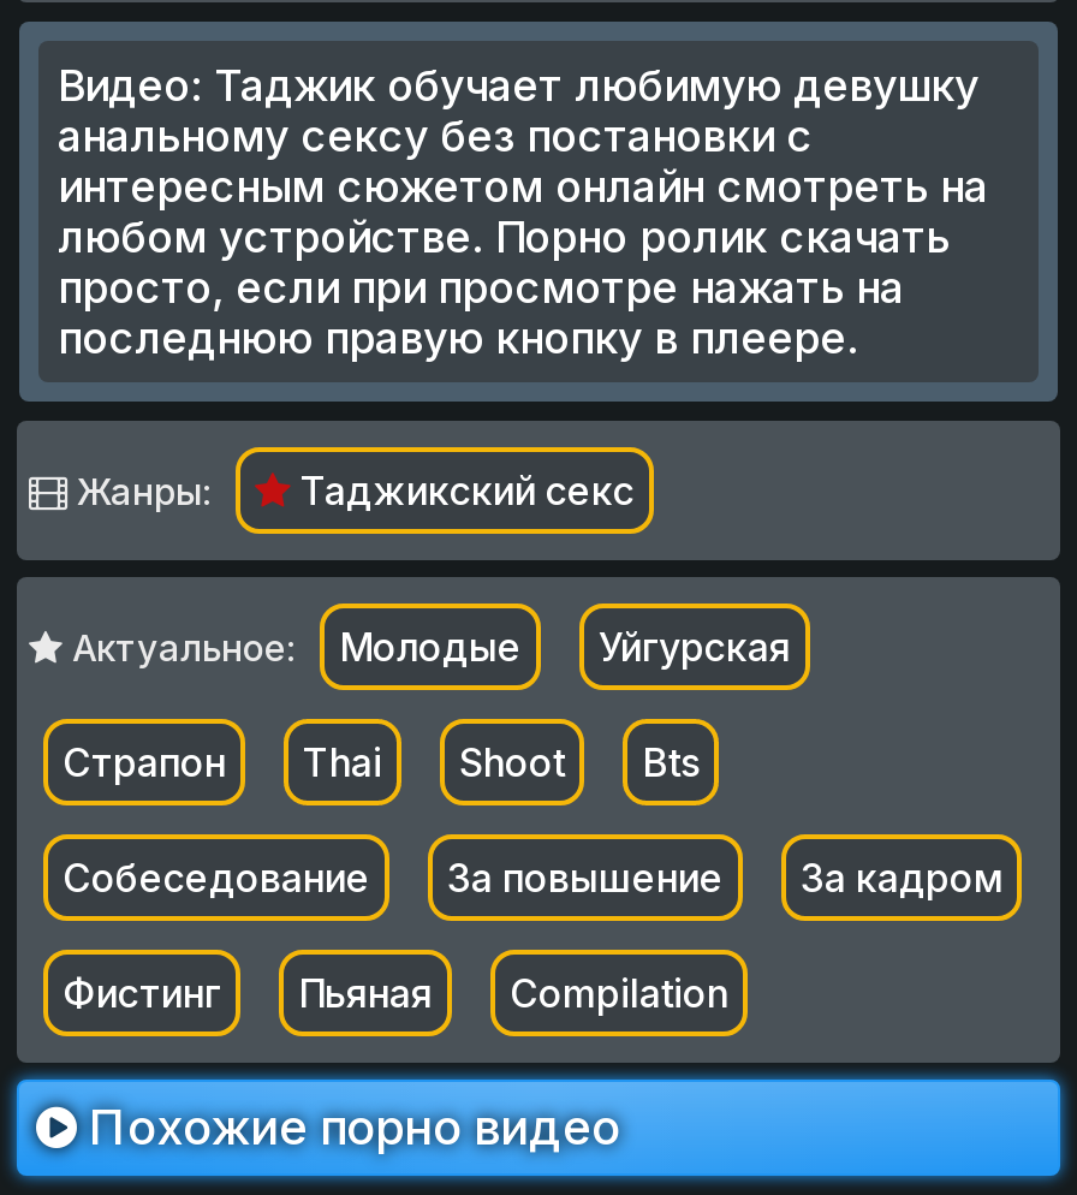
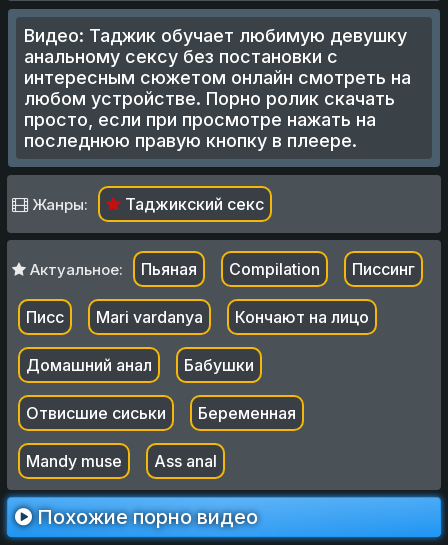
- Молодые
- Уйгурская
- Страпон
- Thai
- Shoot
- Bts
- Собеседование
- За повышение
- За кадром
- Фистинг

moved up: Пьяная | Compilation

+ Писсинг
+ Писс
+ Mari vardanya
+ Кончают на лицо
+ Домашний анал
+ Бабушки
+ Отвисшие сиськи
+ Беременная
+ Mandy muse
+ Ass anal
